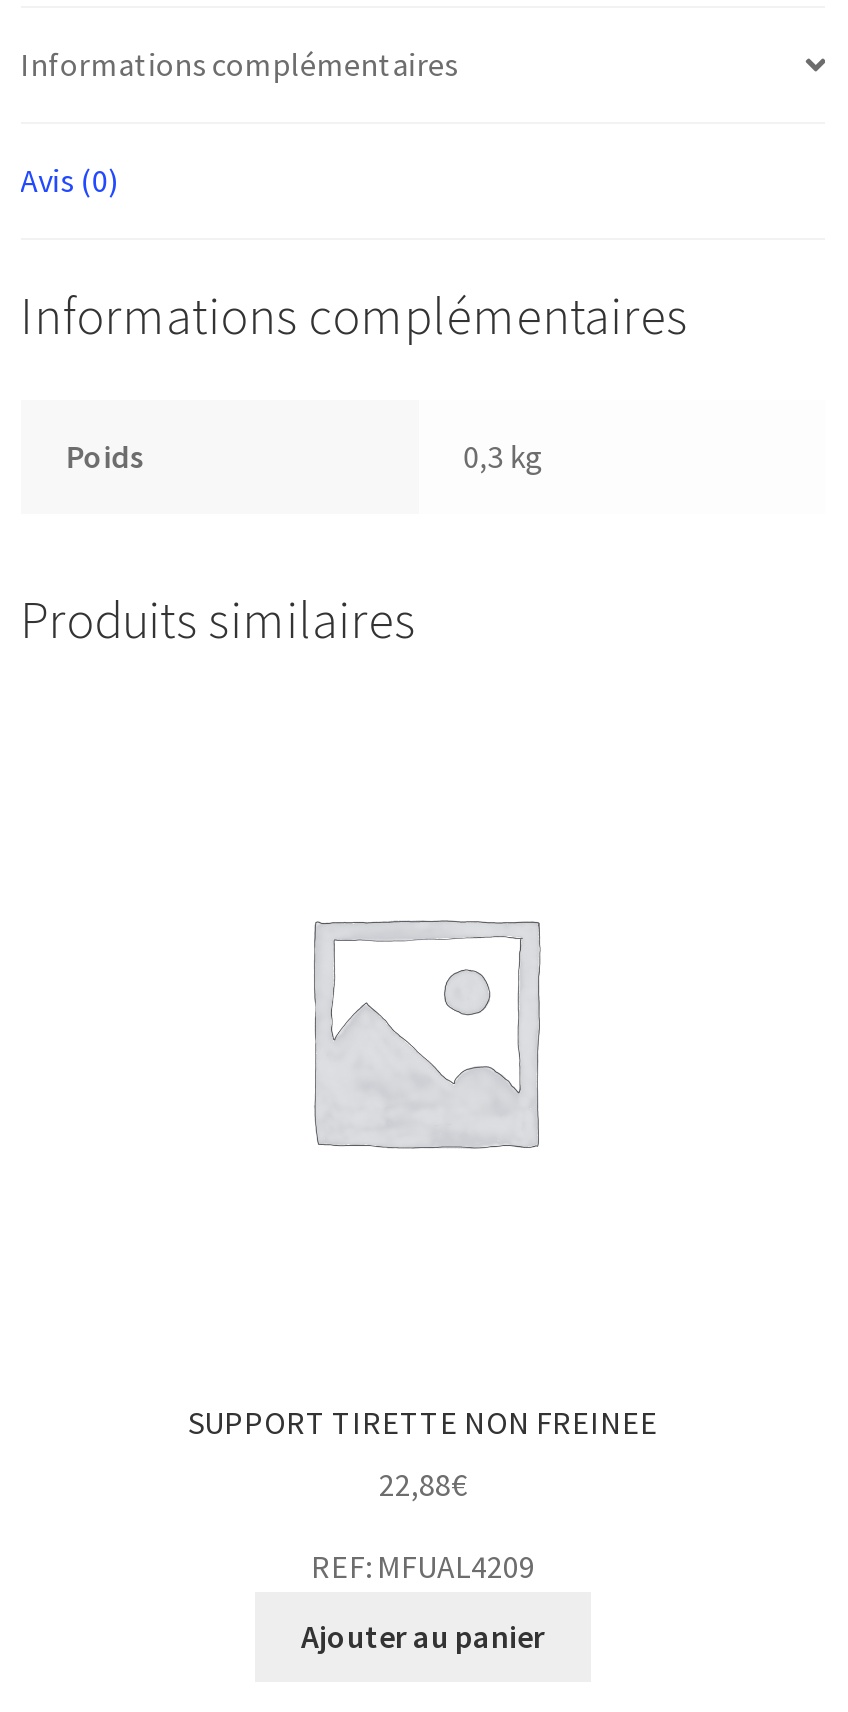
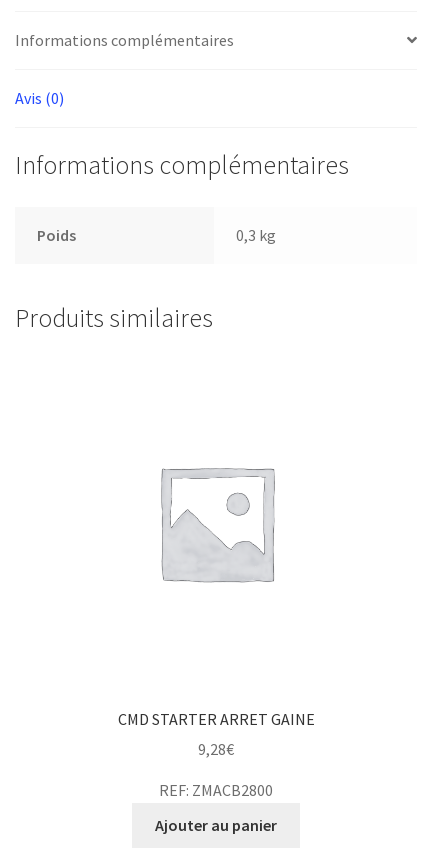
- SUPPORT TIRETTE NON FREINEE
+ CMD STARTER ARRET GAINE

- 22,88€
+ 9,28€

- REF: MFUAL4209
+ REF: ZMACB2800
